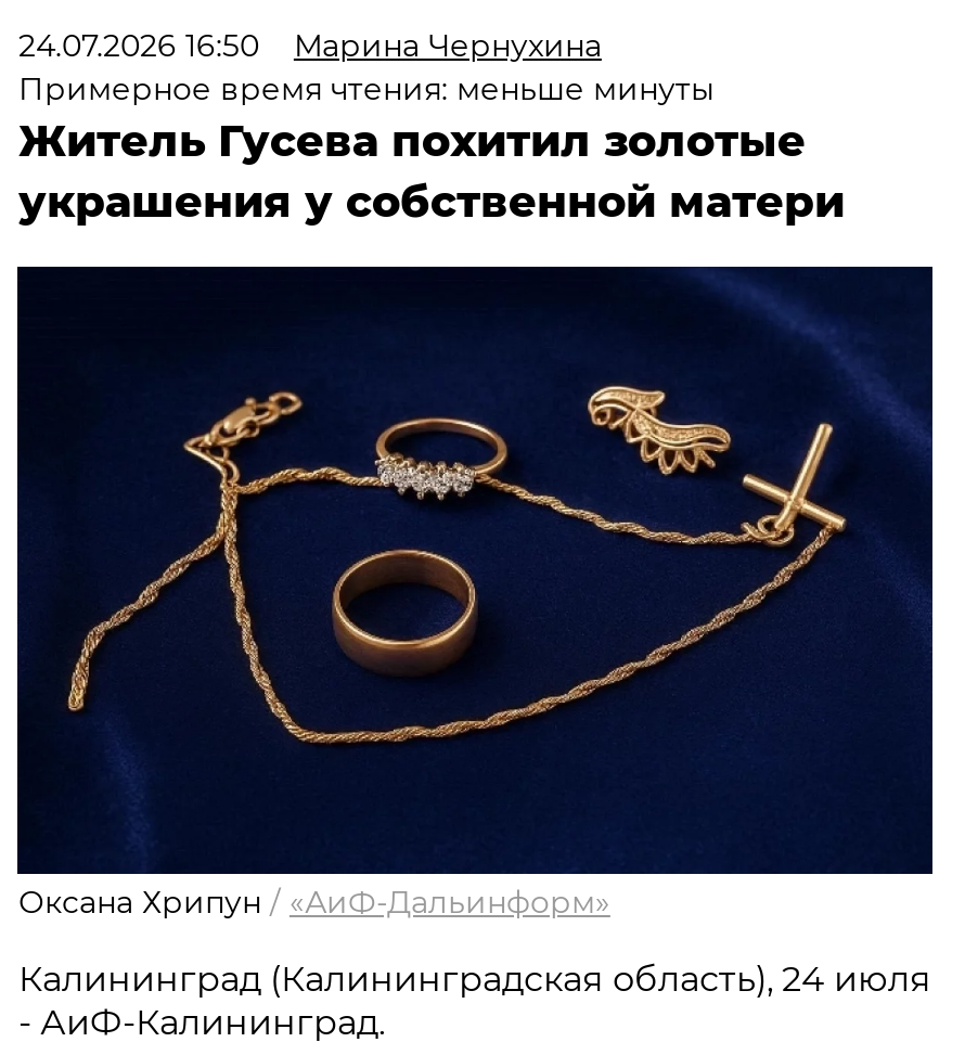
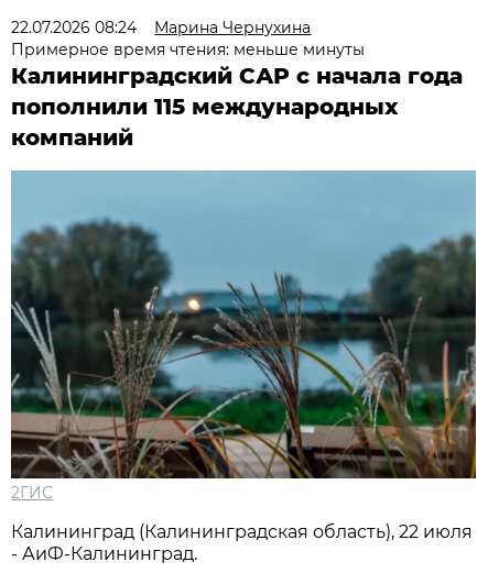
- 24.07.2026 16:50 Марина Чернухина
+ 22.07.2026 08:24 Марина Чернухина

- Житель Гусева похитил золотые
- украшения у собственной матери
+ Калининградский САР с начала года
+ пополнили 115 международных
+ компаний

- [image]
- Оксана Хрипун / «АиФ-Дальинформ»
+ [image]
+ 2ГИС

- Калининград (Калининградская область), 24 июля
+ Калининград (Калининградская область), 22 июля
